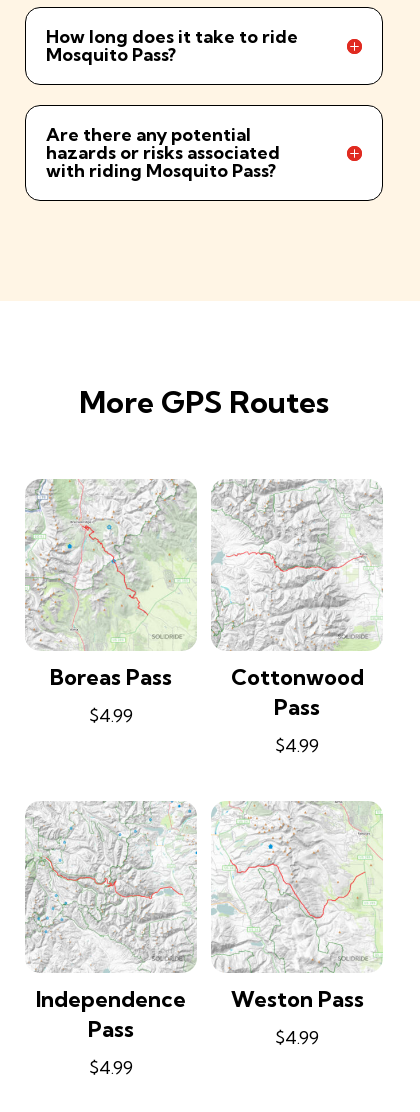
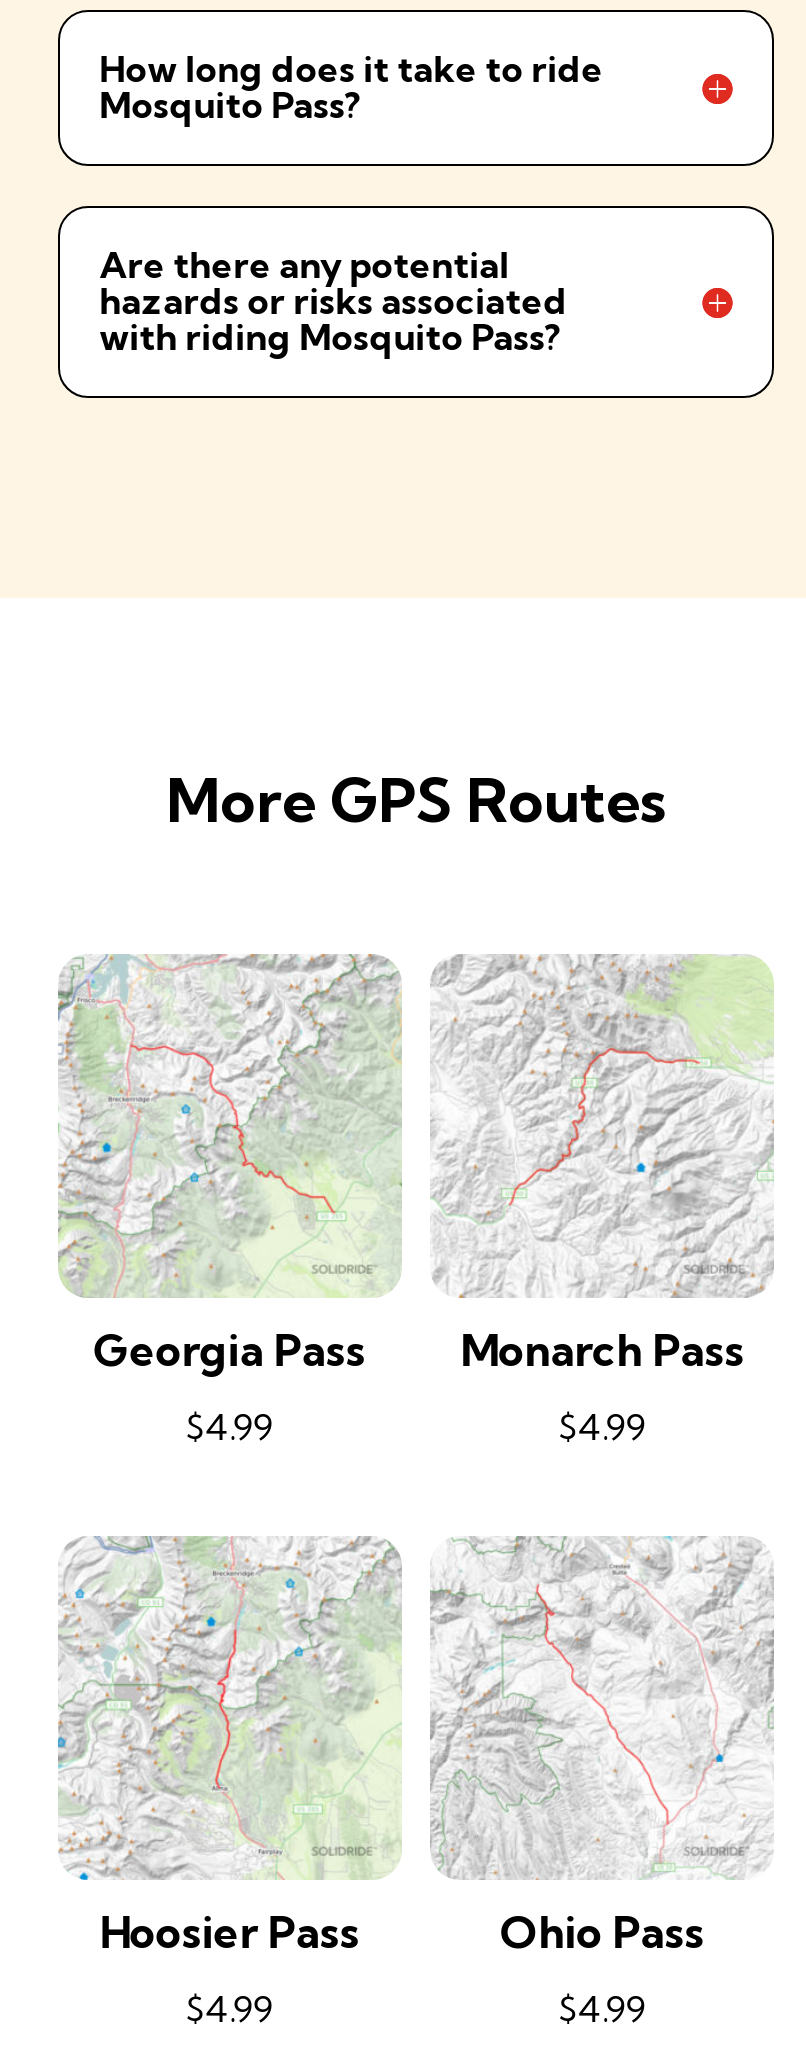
- [image]
- Boreas Pass
+ [image]
+ Georgia Pass

- [image]
- Cottonwood
- Pass
+ [image]
+ Monarch Pass

- [image]
- Independence
- Pass
+ [image]
+ Hoosier Pass

- [image]
- Weston Pass
+ [image]
+ Ohio Pass
